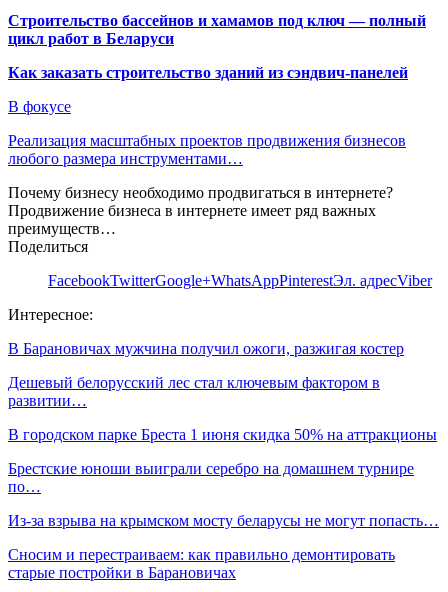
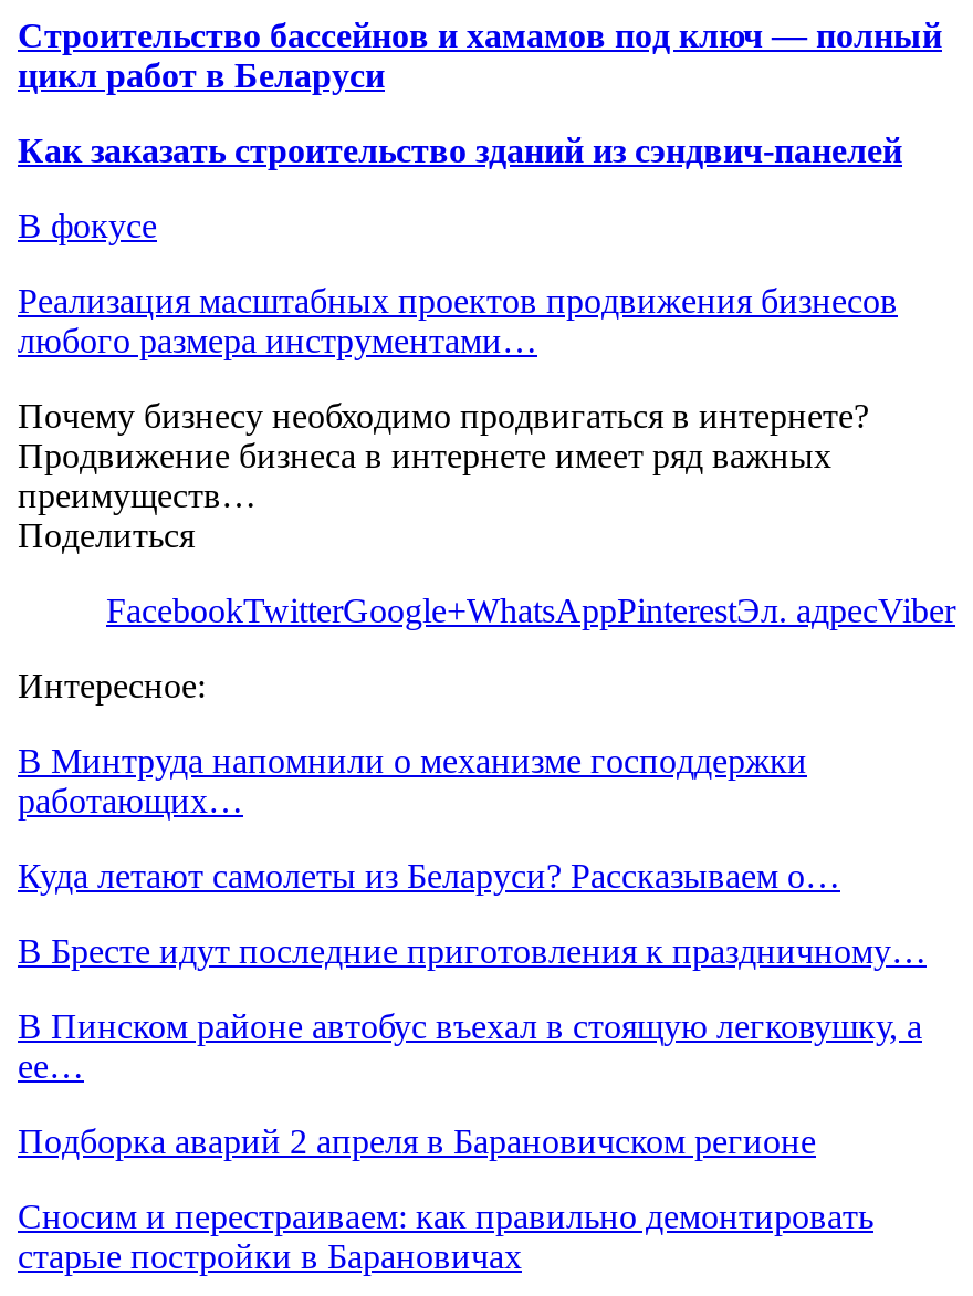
- В Барановичах мужчина получил ожоги, разжигая костер
+ В Минтруда напомнили о механизме господдержки
+ работающих…

- Дешевый белорусский лес стал ключевым фактором в
- развитии…
+ Куда летают самолеты из Беларуси? Рассказываем о…

- В городском парке Бреста 1 июня скидка 50% на аттракционы
+ В Бресте идут последние приготовления к праздничному…

- Брестские юноши выиграли серебро на домашнем турнире
- по…
+ В Пинском районе автобус въехал в стоящую легковушку, а
+ ее…

- Из-за взрыва на крымском мосту беларусы не могут попасть…
+ Подборка аварий 2 апреля в Барановичском регионе
